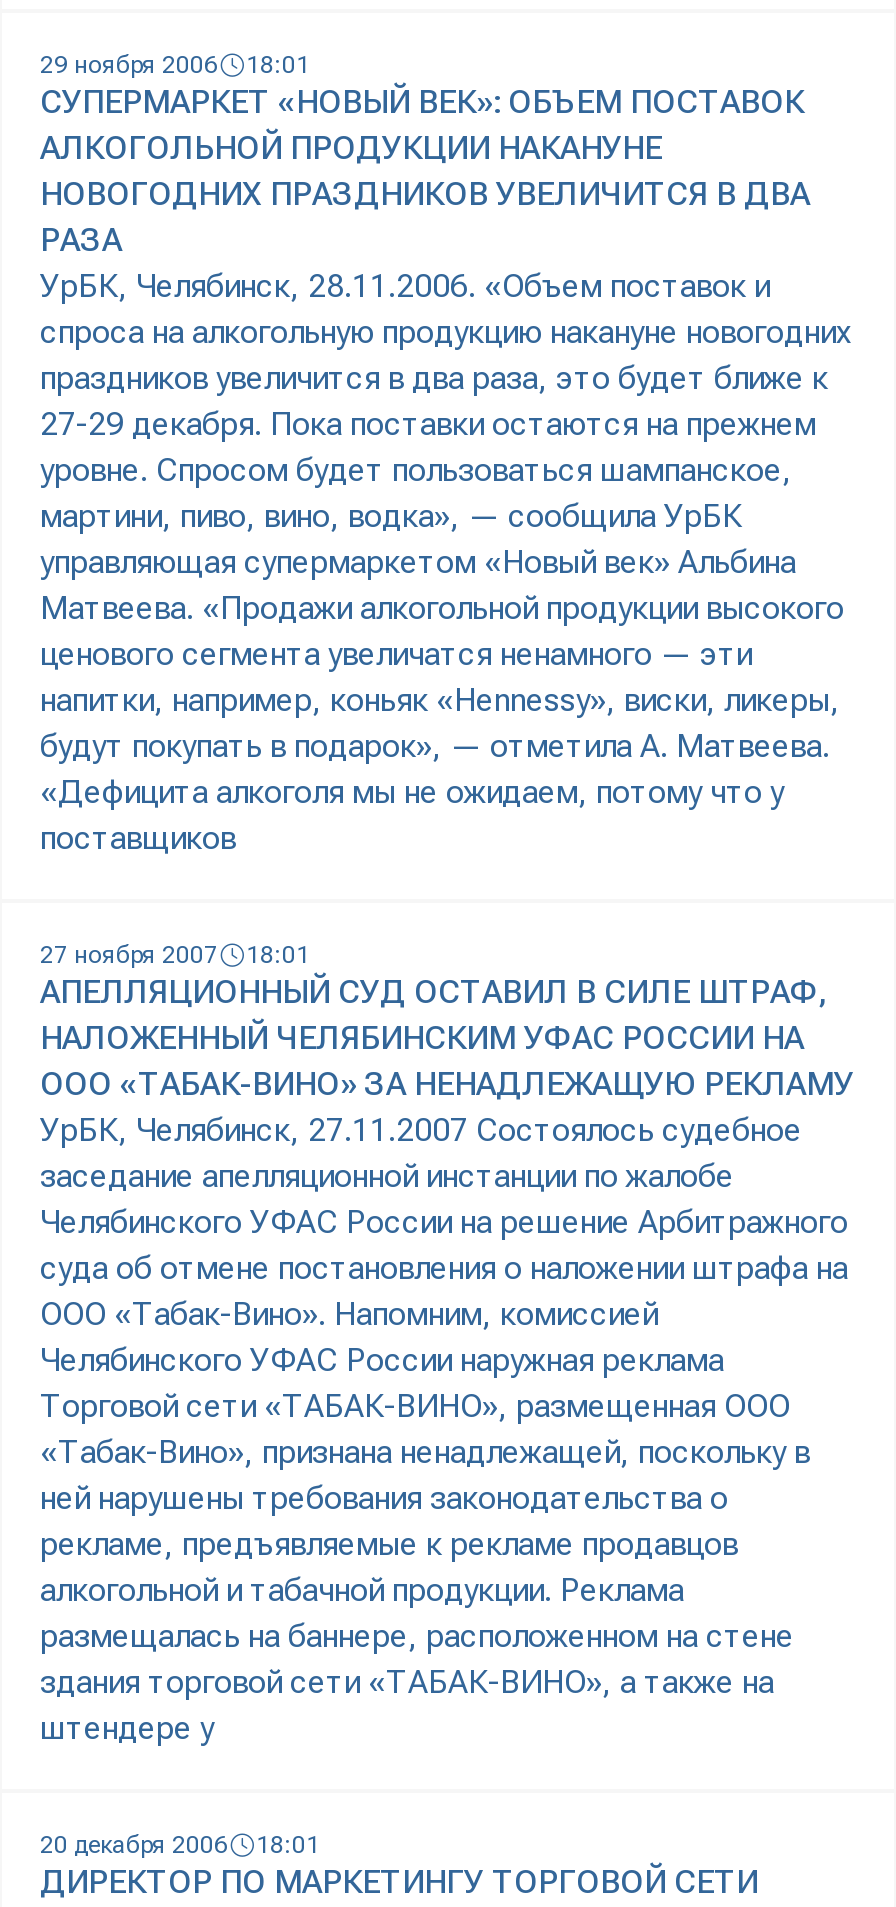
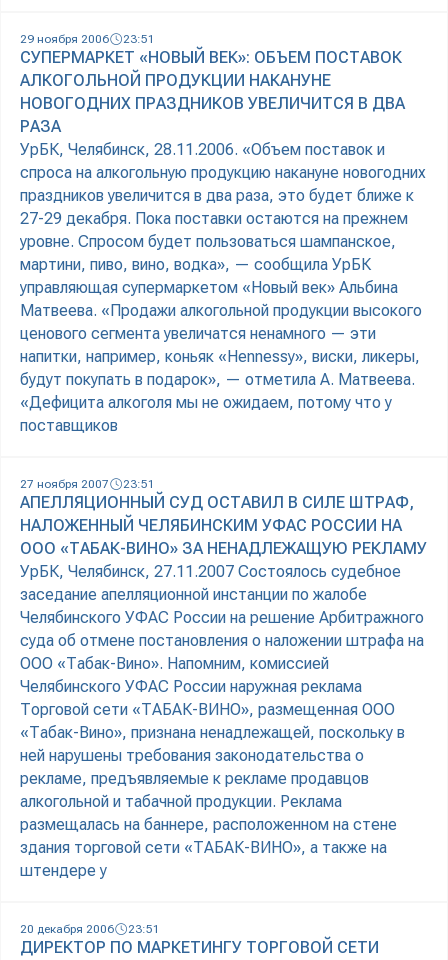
- 29 ноября 2006 18:01
+ 29 ноября 2006 23:51

- 27 ноября 2007 18:01
+ 27 ноября 2007 23:51

- 20 декабря 2006 18:01
+ 20 декабря 2006 23:51
